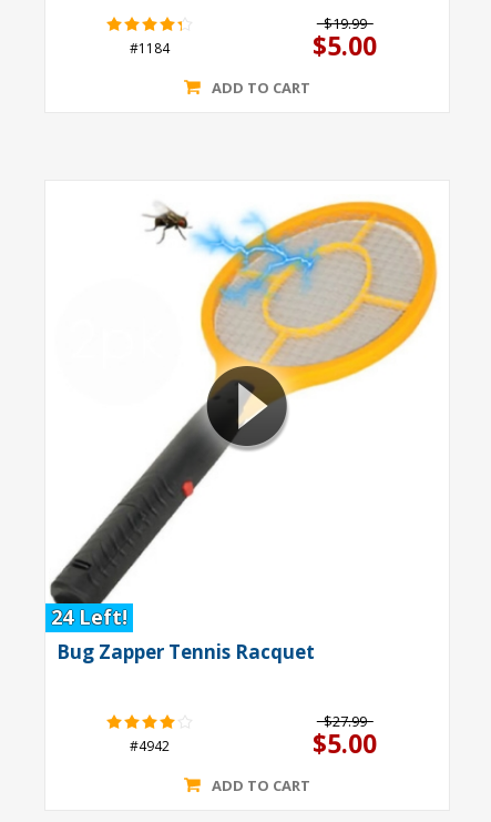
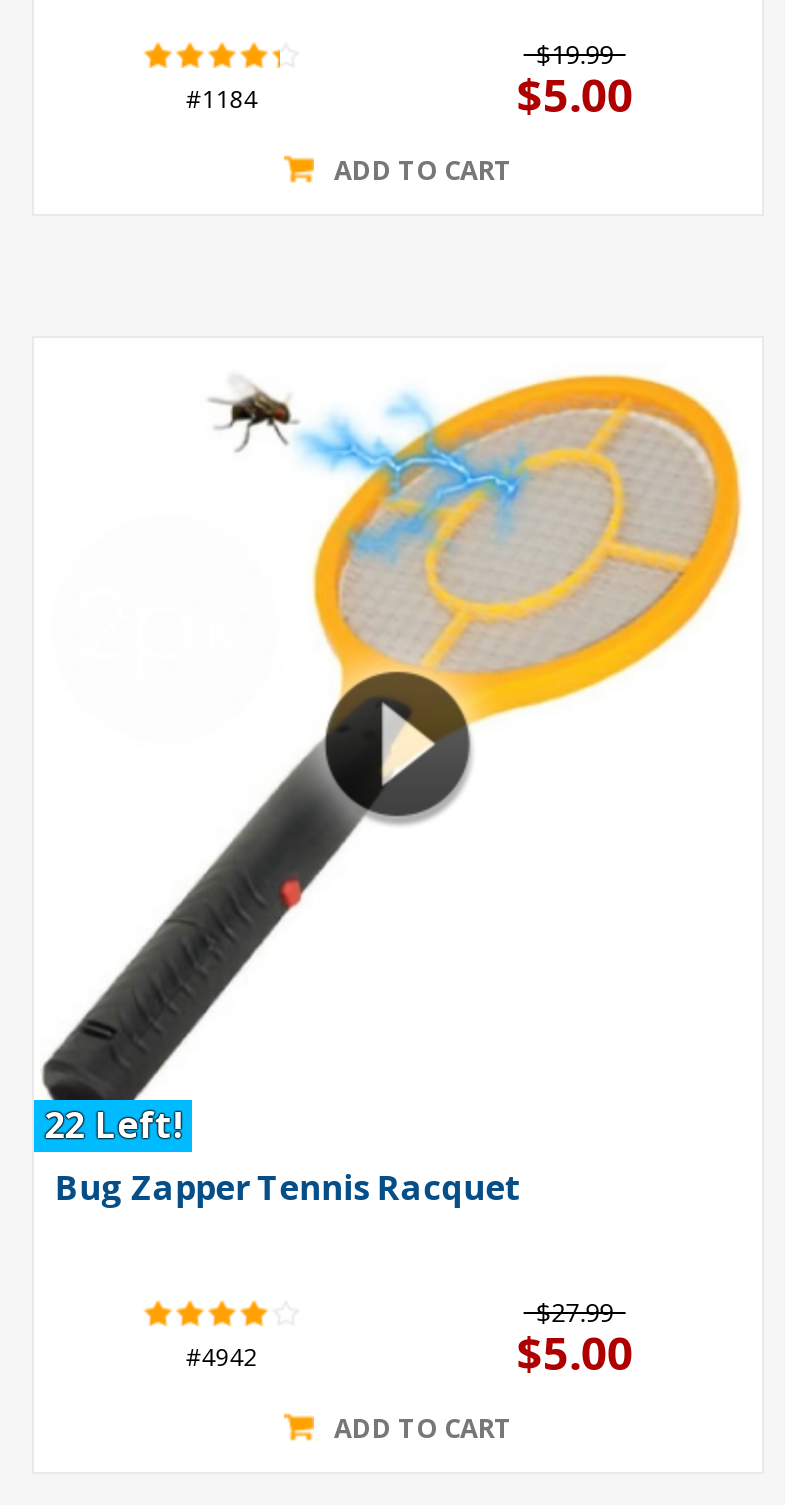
- 24 Left!
+ 22 Left!
